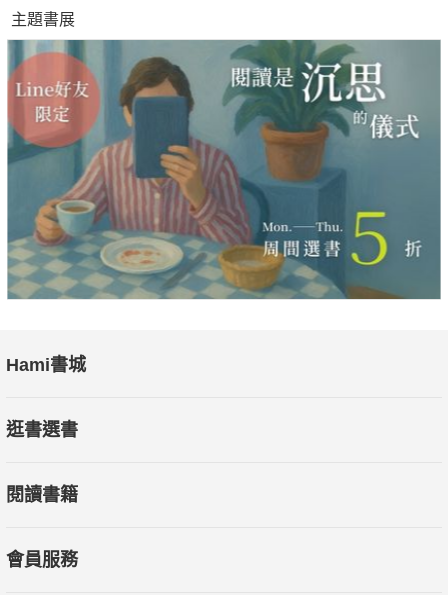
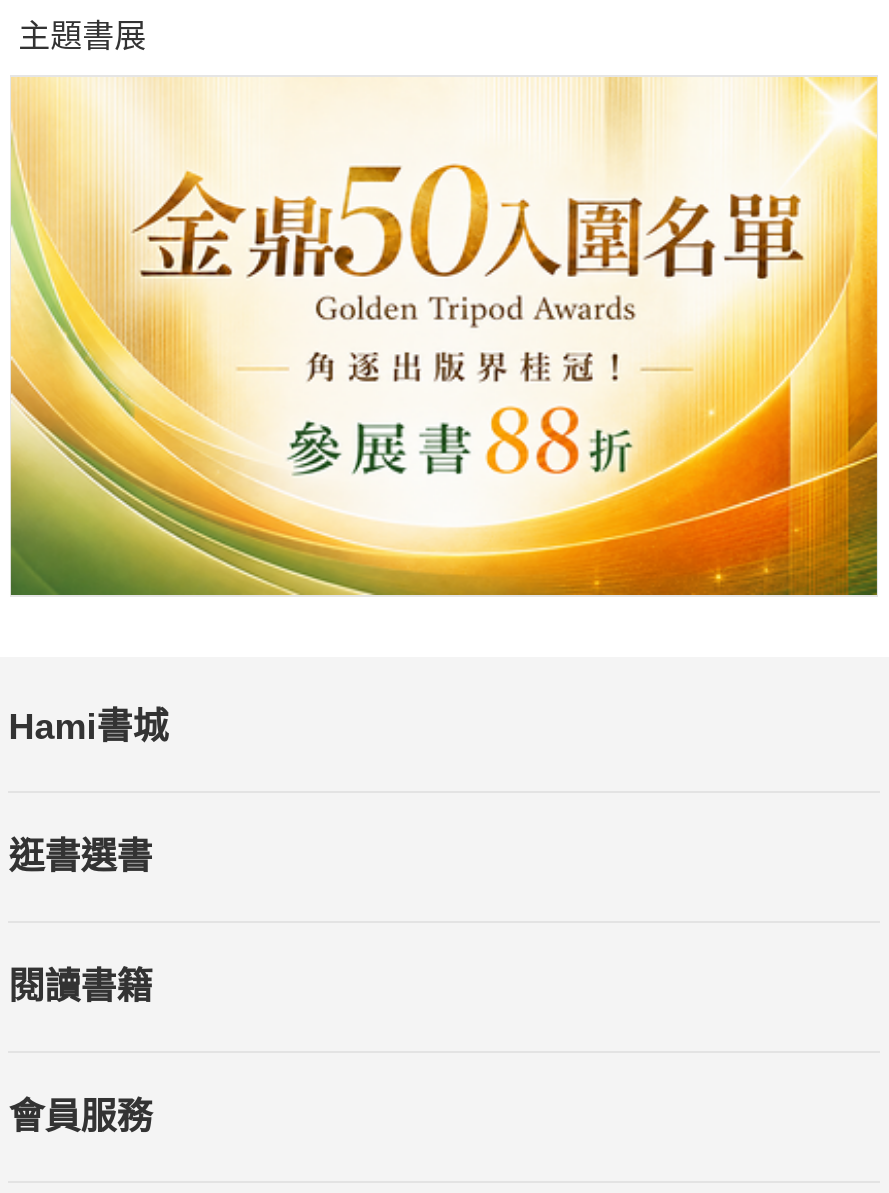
- [image]
+ [image]
